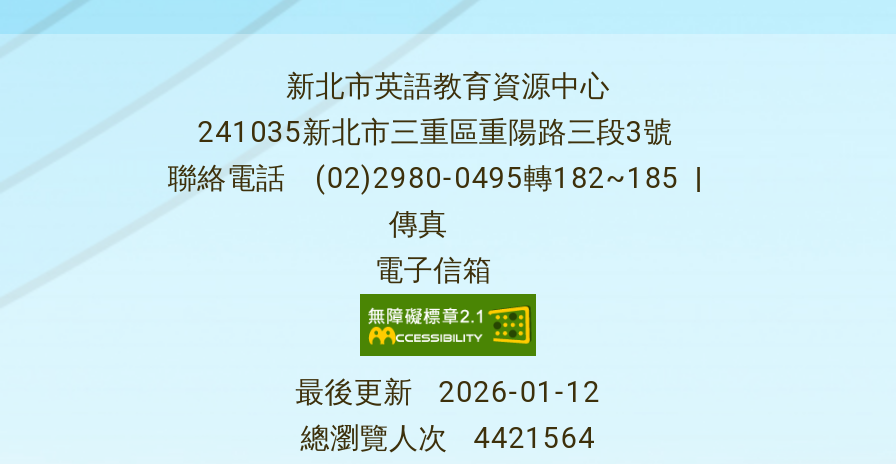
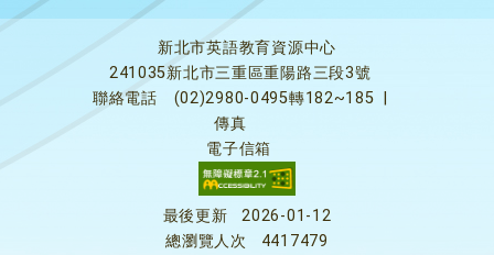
- 總瀏覽人次 4421564
+ 總瀏覽人次 4417479
